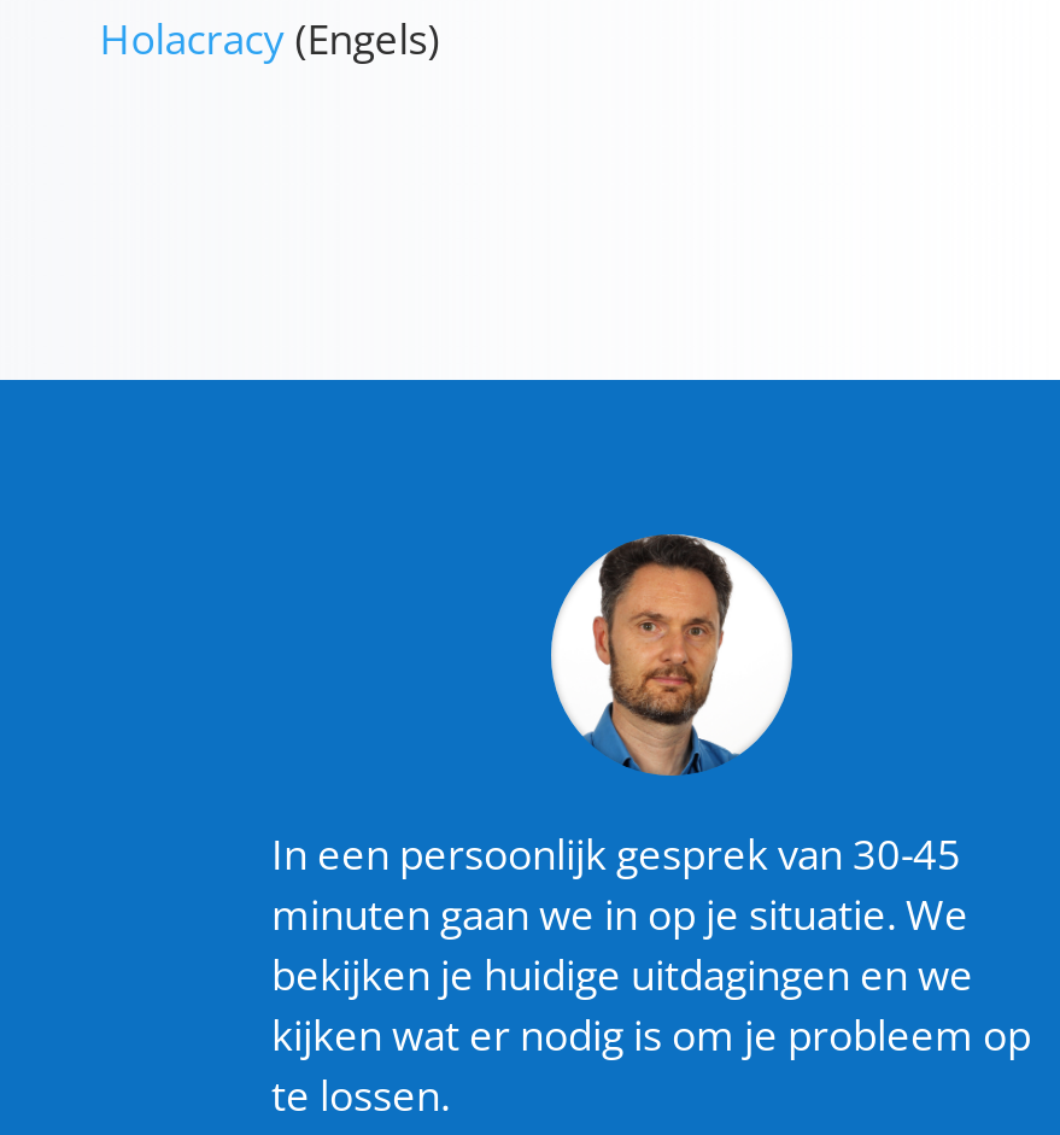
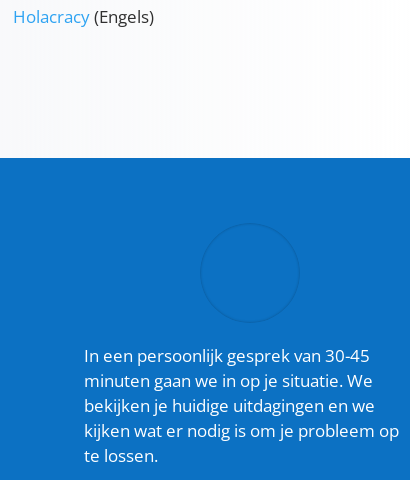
- [image]
